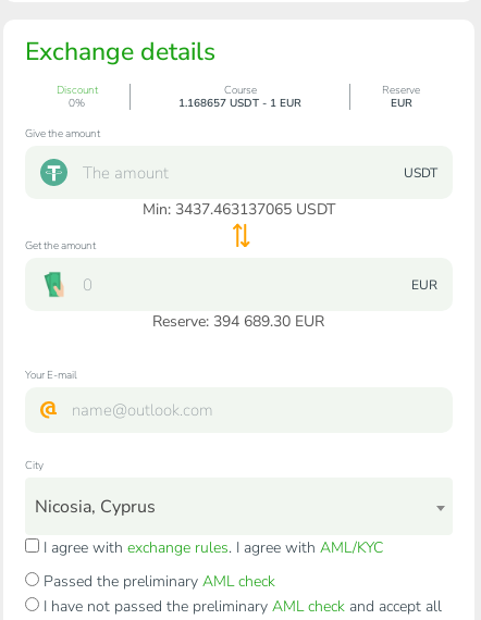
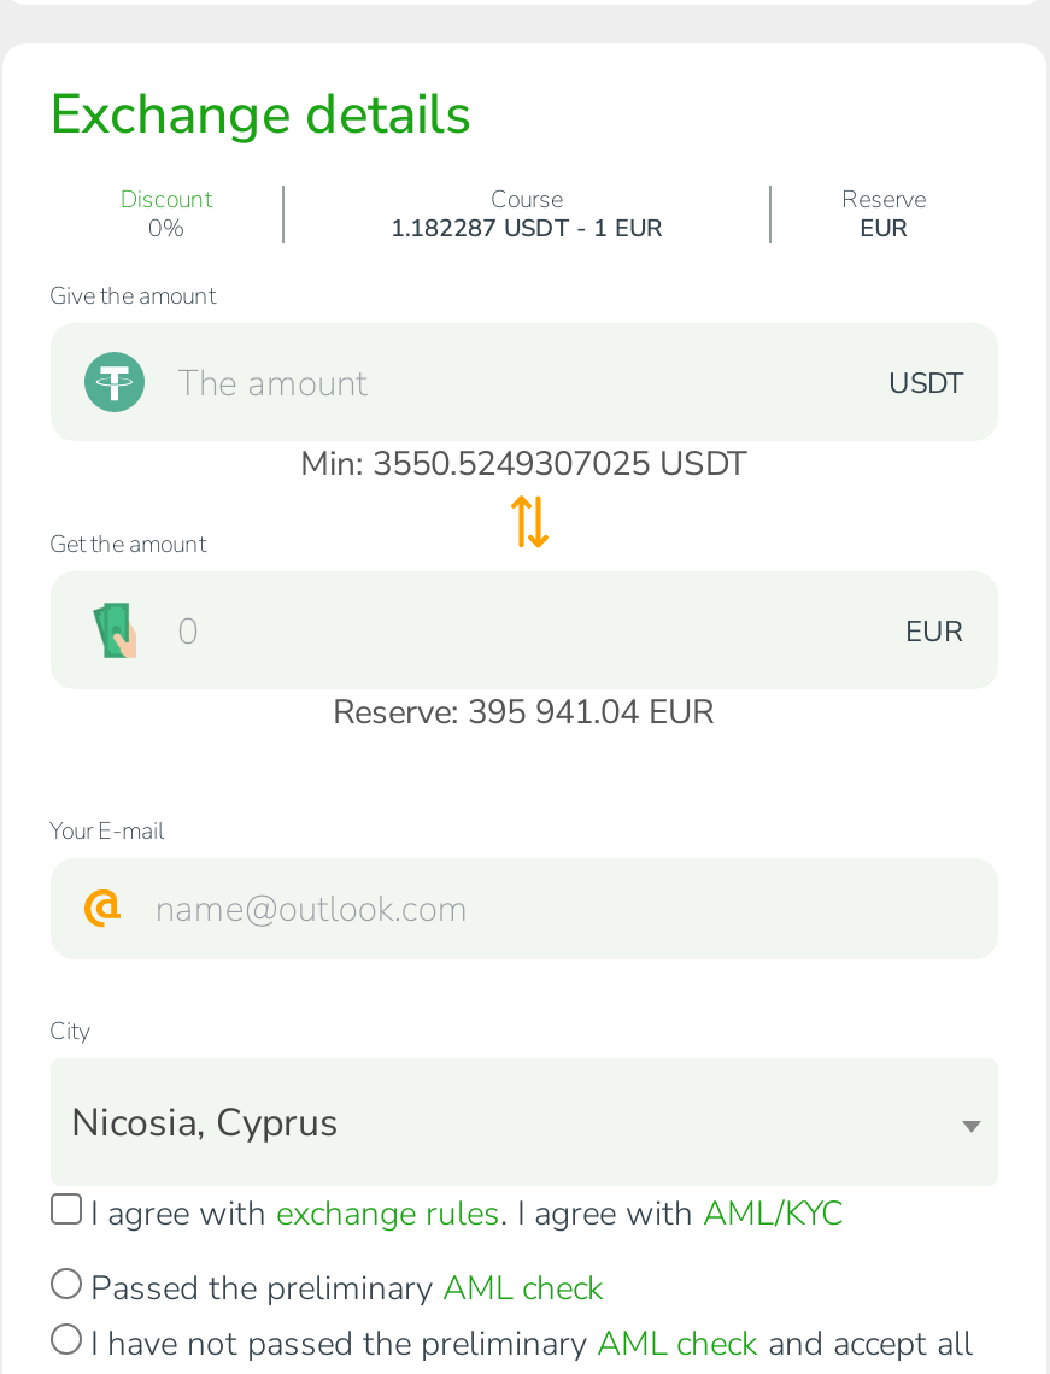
- 1.168657 USDT - 1 EUR
+ 1.182287 USDT - 1 EUR

- Min: 3437.463137065 USDT
+ Min: 3550.5249307025 USDT

- Reserve: 394 689.30 EUR
+ Reserve: 395 941.04 EUR
